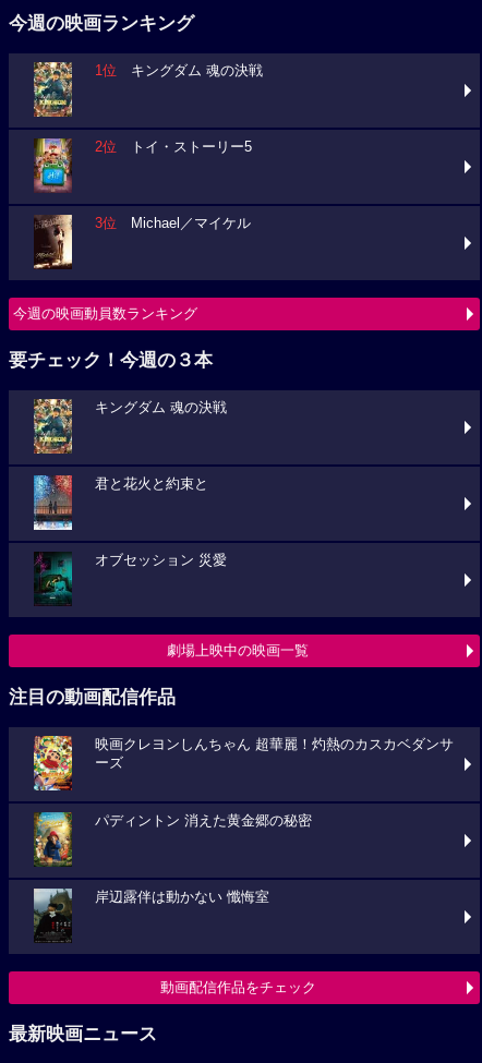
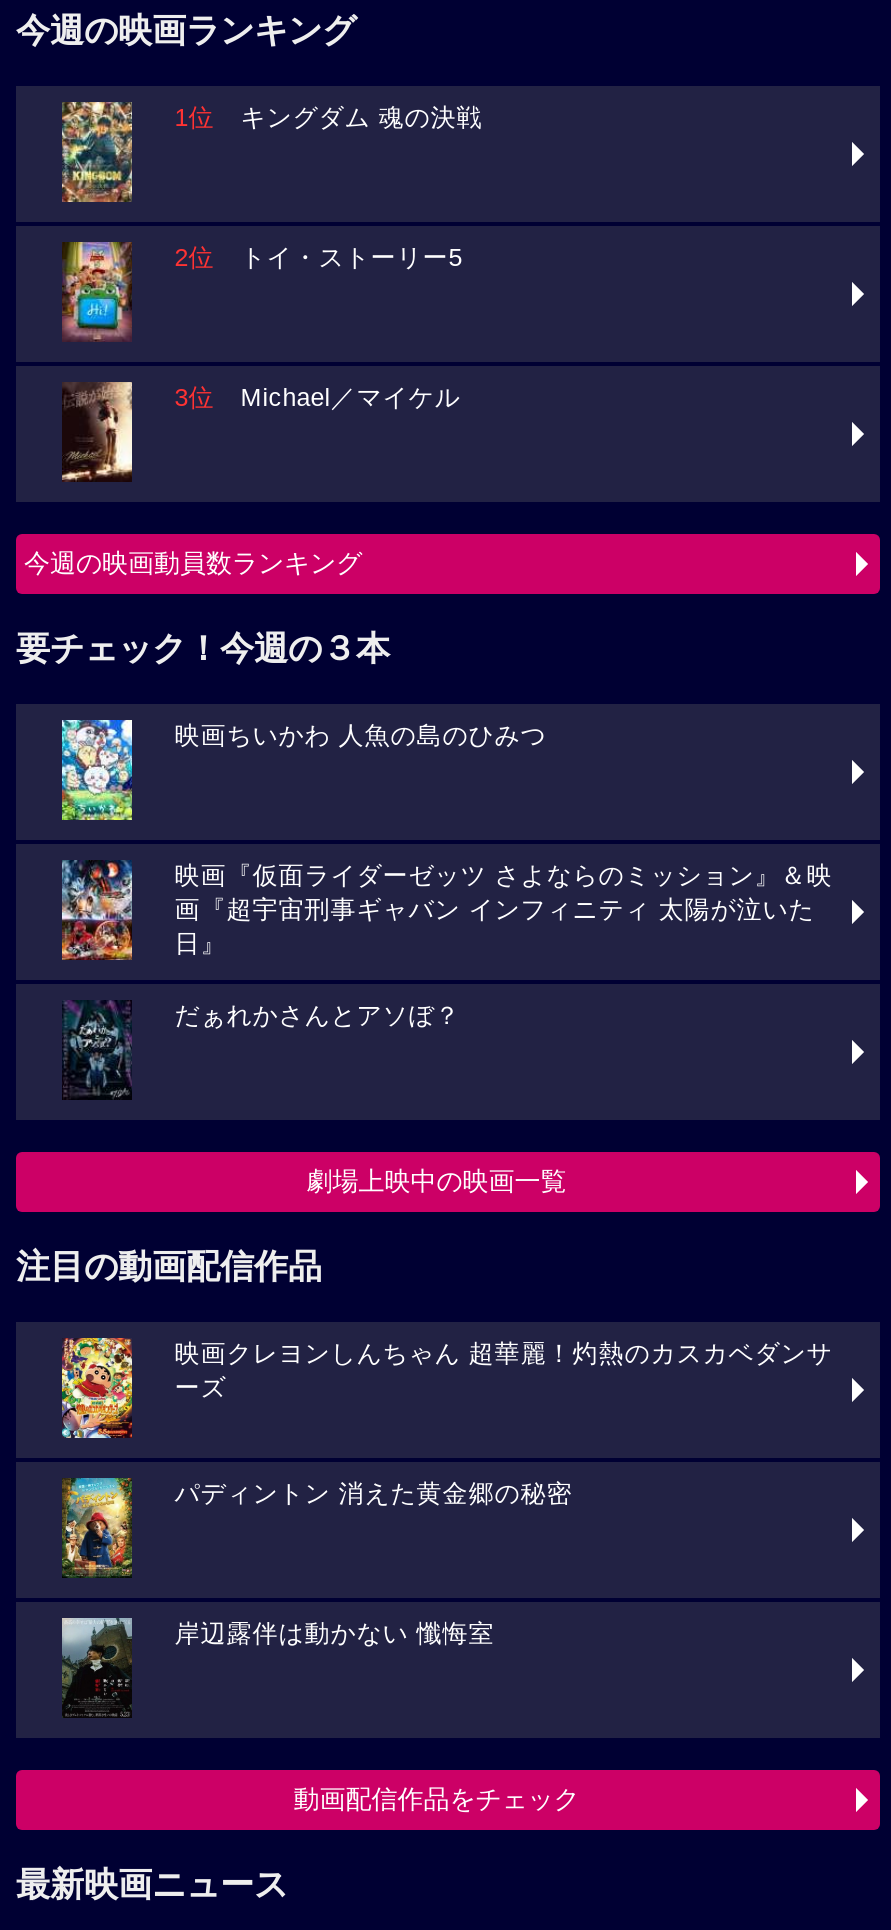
- [image]
- キングダム 魂の決戦
+ [image]
+ 映画ちいかわ 人魚の島のひみつ

- [image]
- 君と花火と約束と
+ [image]
+ 映画『仮面ライダーゼッツ さよならのミッション』＆映
+ 画『超宇宙刑事ギャバン インフィニティ 太陽が泣いた
+ 日』

- [image]
- オブセッション 災愛
+ [image]
+ だぁれかさんとアソぼ？
